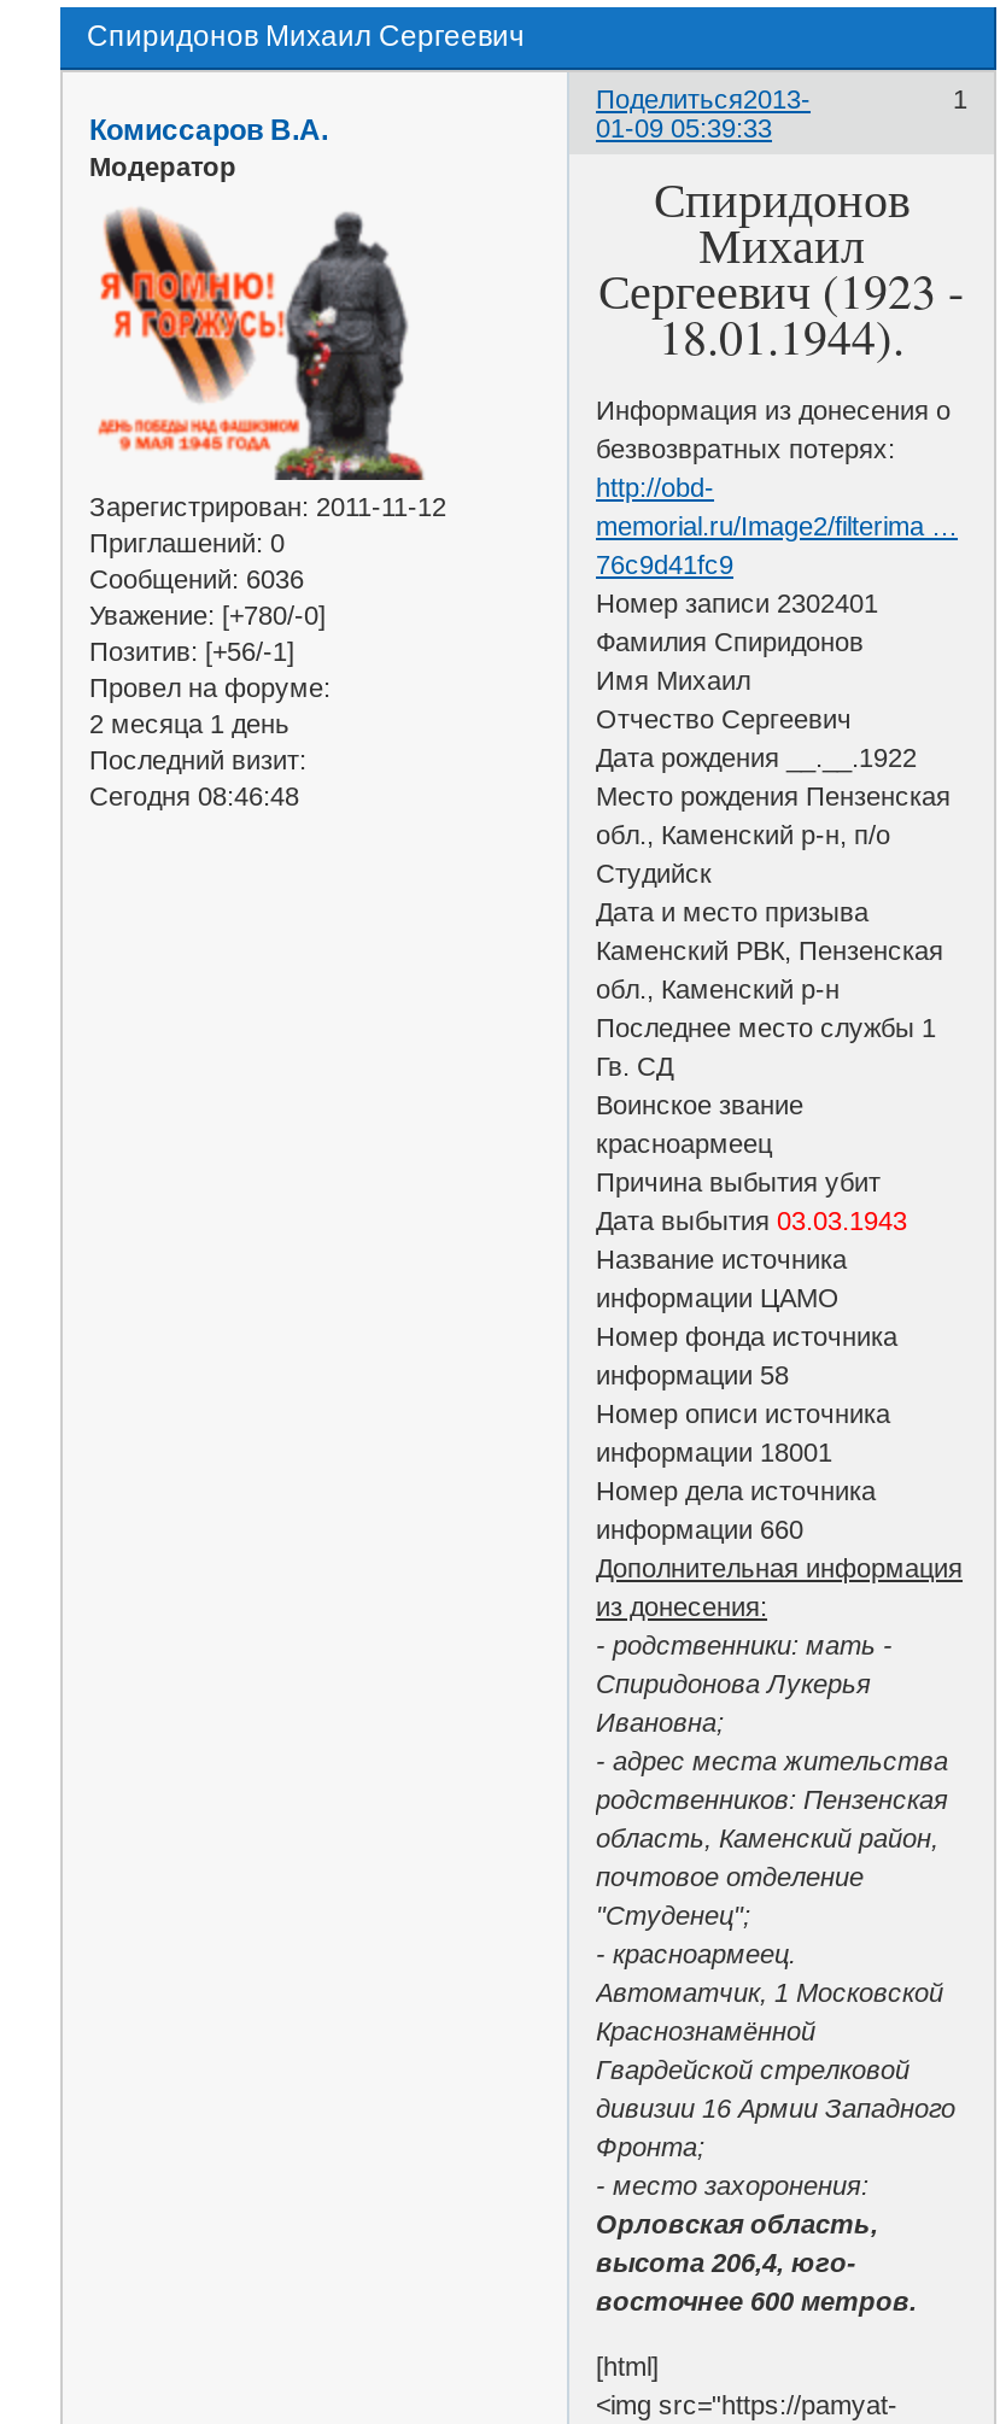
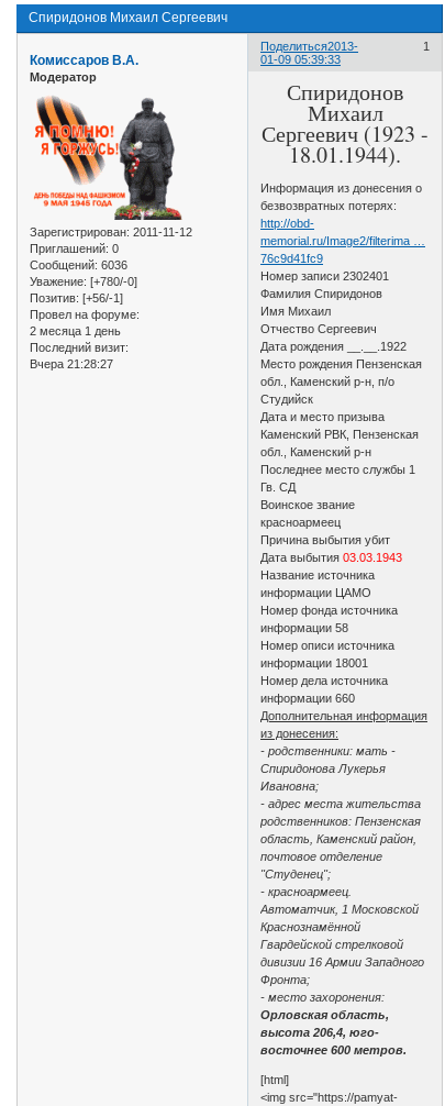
- Сегодня 08:46:48
+ Вчера 21:28:27
